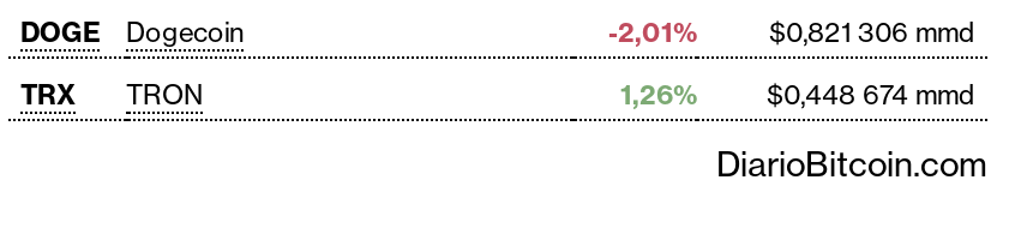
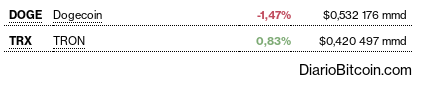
- -2,01%
+ -1,47%

- $0,821 306 mmd
+ $0,532 176 mmd

- 1,26%
+ 0,83%

- $0,448 674 mmd
+ $0,420 497 mmd
